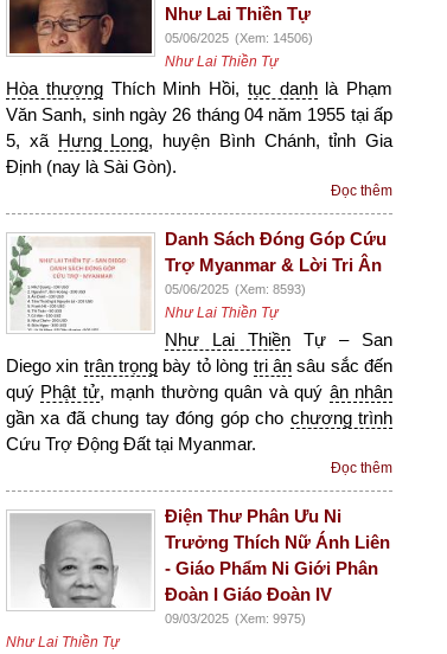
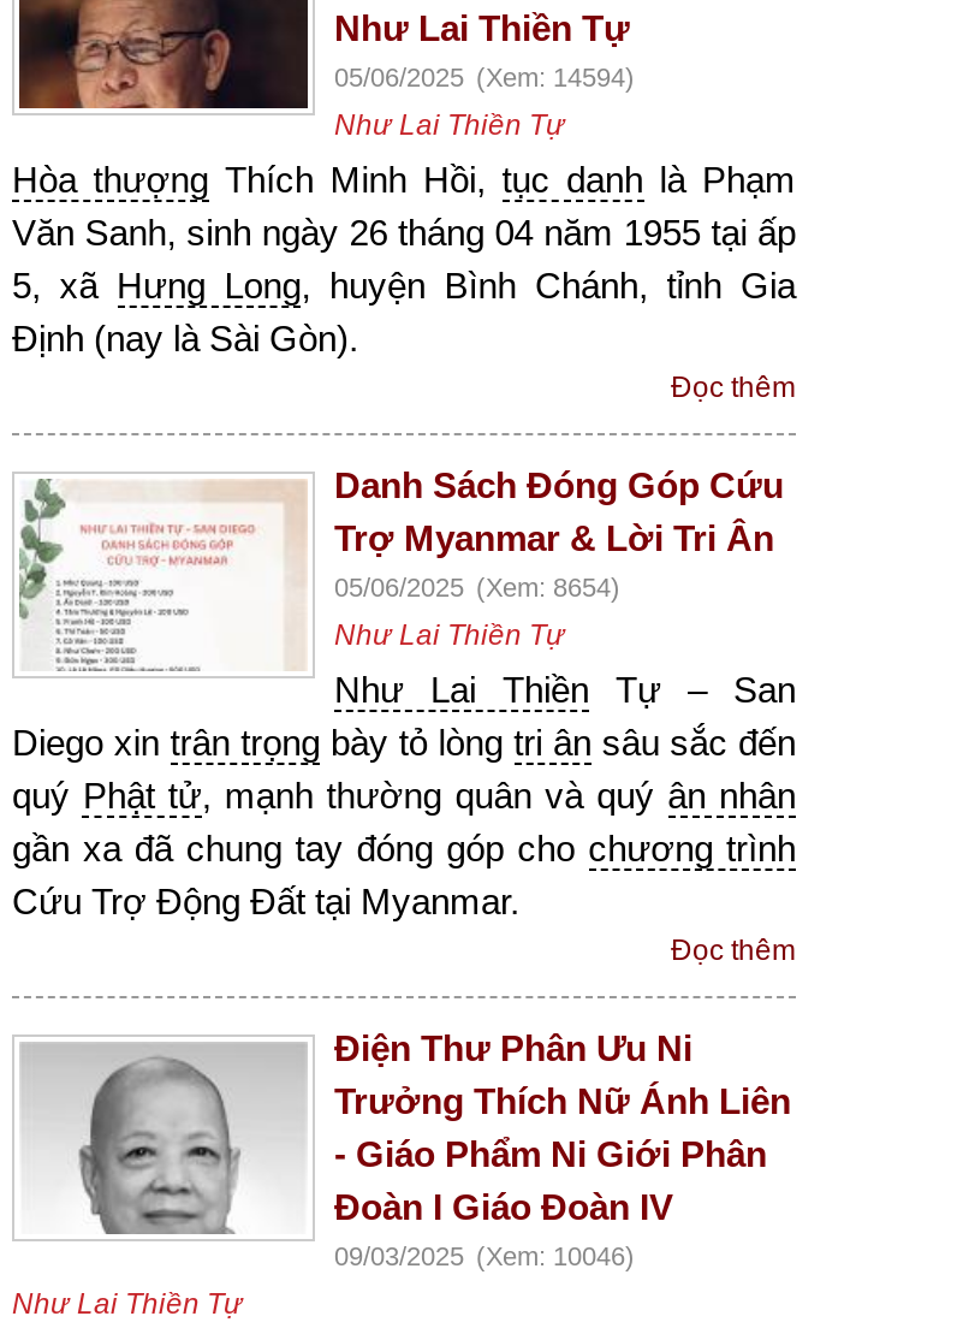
- 05/06/2025 (Xem: 14506)
+ 05/06/2025 (Xem: 14594)

- 05/06/2025 (Xem: 8593)
+ 05/06/2025 (Xem: 8654)

- 09/03/2025 (Xem: 9975)
+ 09/03/2025 (Xem: 10046)
